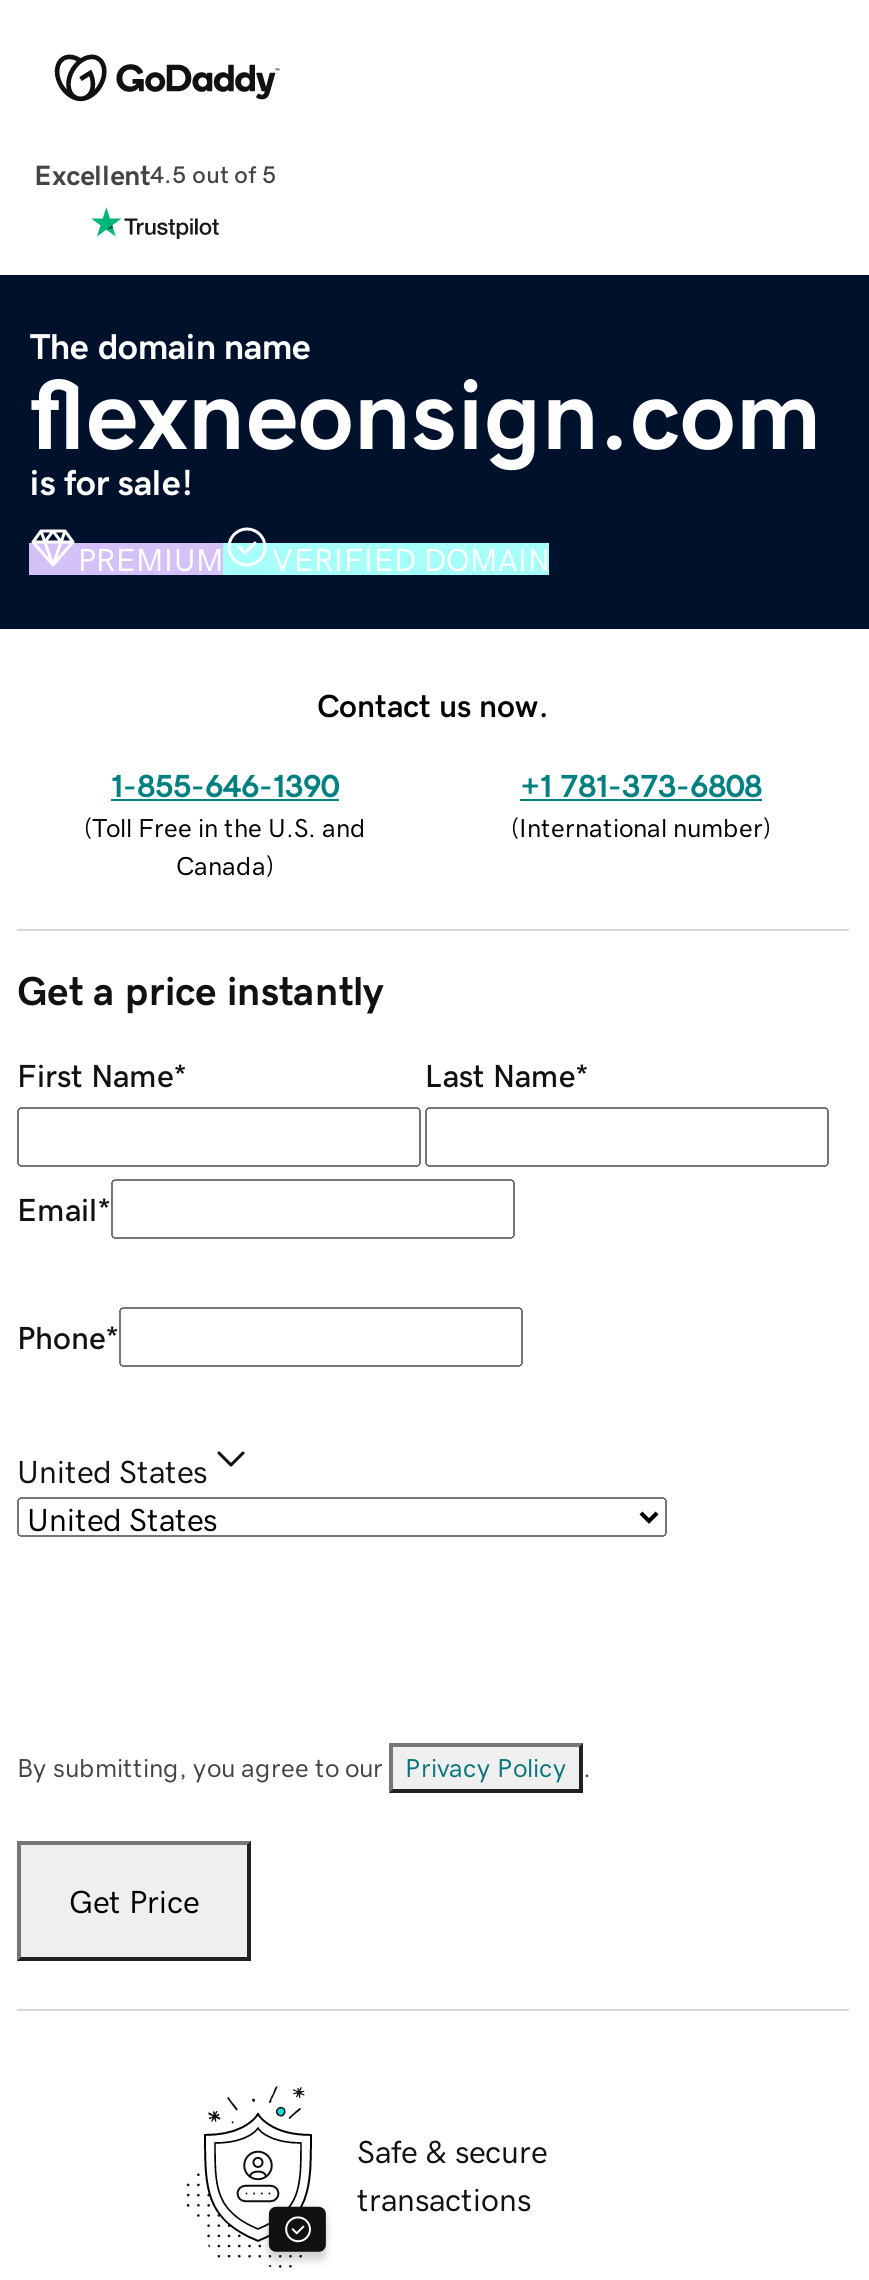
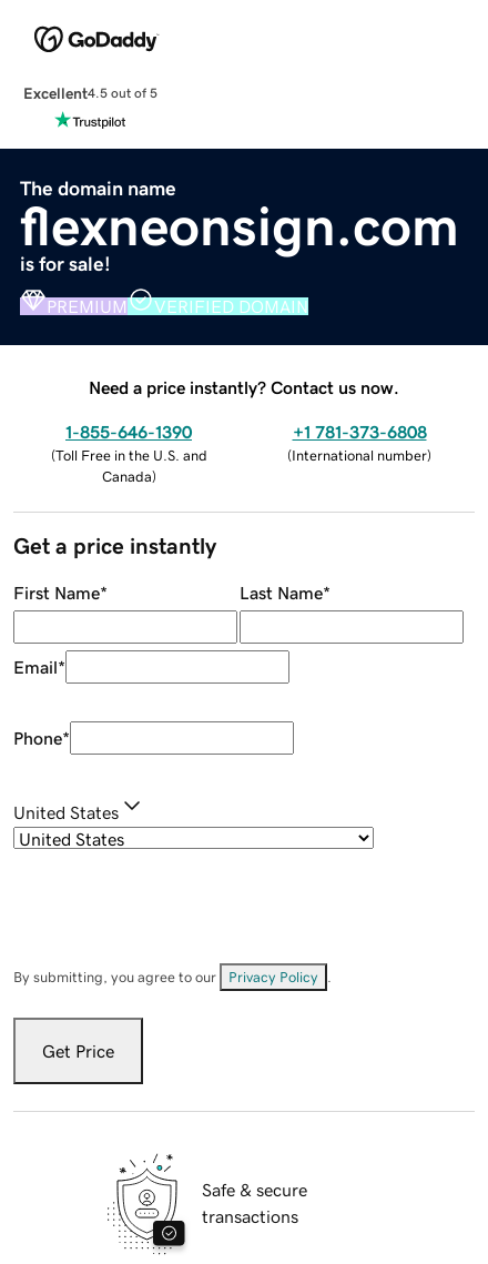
- Contact us now.
+ Need a price instantly? Contact us now.
